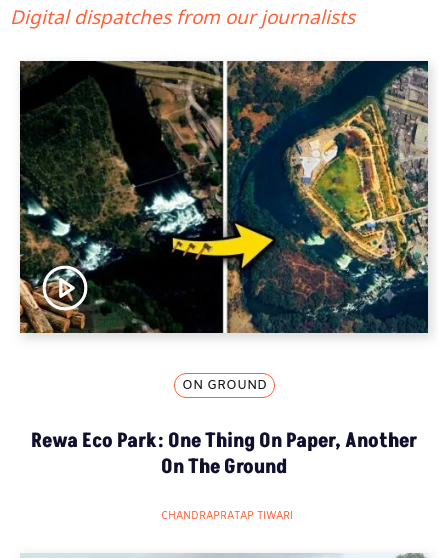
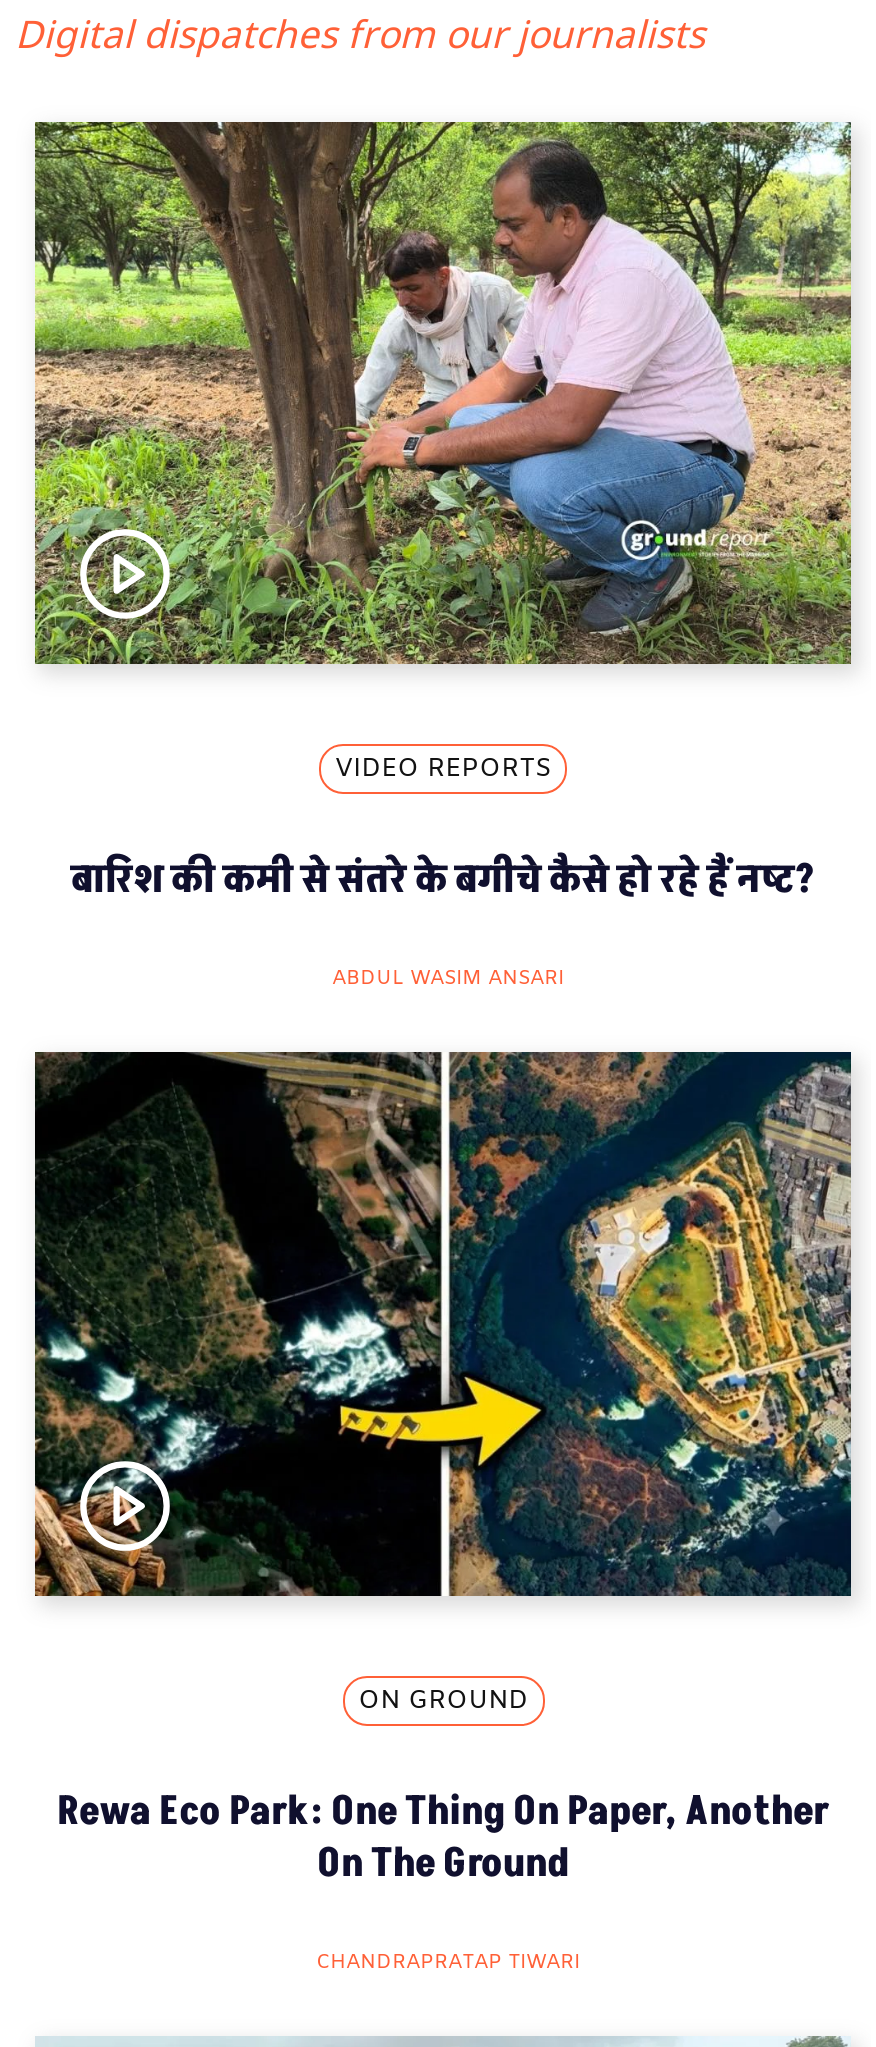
+ [image]

+ VIDEO REPORTS
+ बारिश की कमी से संतरे के बगीचे कैसे हो रहे हैं नष्ट?
+ ABDUL WASIM ANSARI
